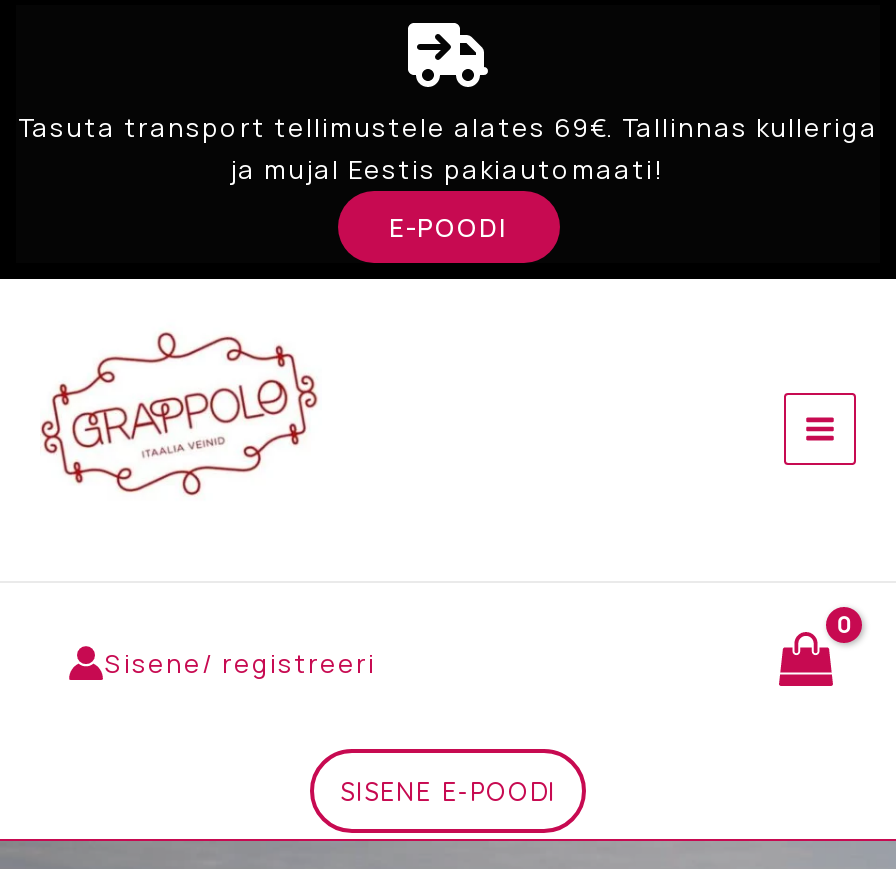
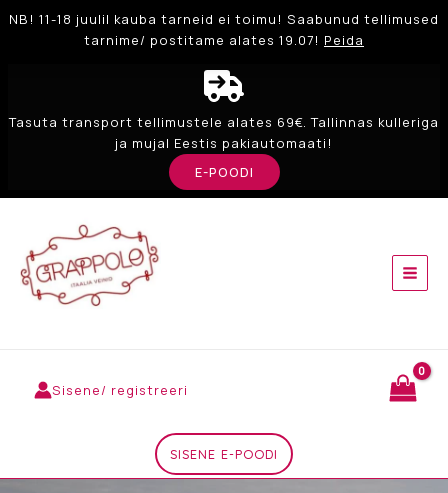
+ NB! 11-18 juulil kauba tarneid ei toimu! Saabunud tellimused
+ tarnime/ postitame alates 19.07! Peida
